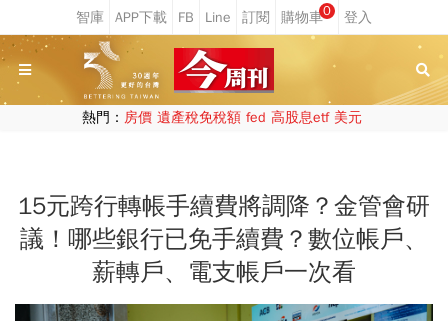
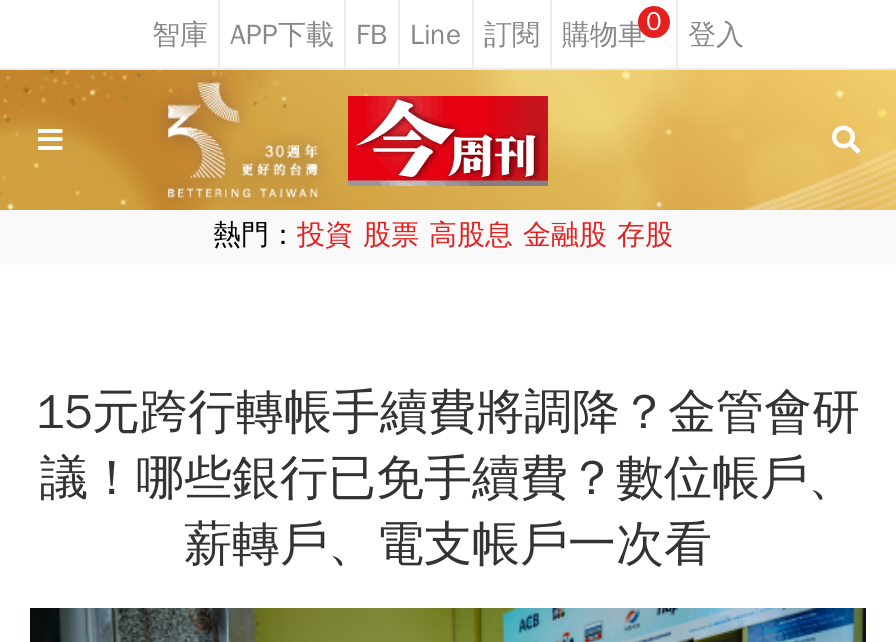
- 熱門：房價 遺產稅免稅額 fed 高股息etf 美元
+ 熱門：投資 股票 高股息 金融股 存股
